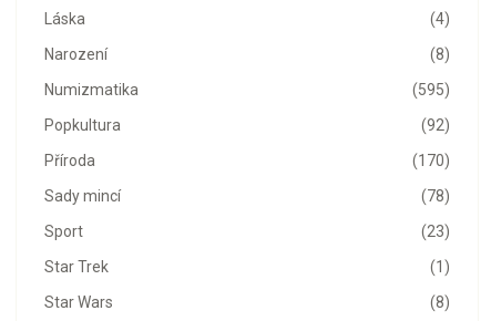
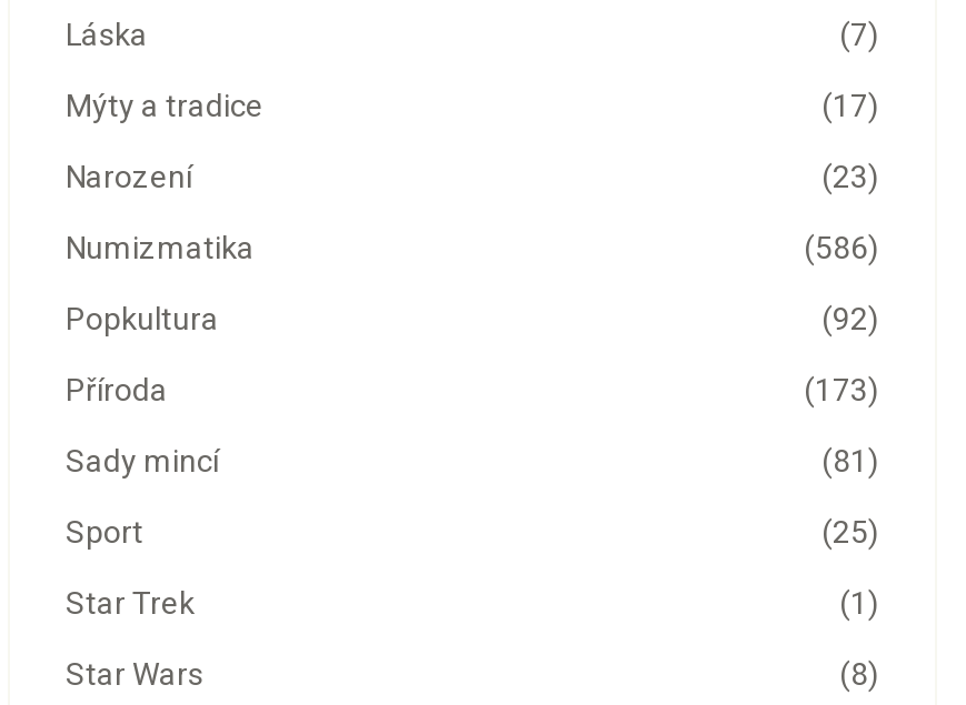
- (4)
+ (7)

- (8)
+ (17)
+ Mýty a tradice
+ (23)

- (595)
+ (586)

- (170)
+ (173)

- (78)
+ (81)

- (23)
+ (25)
